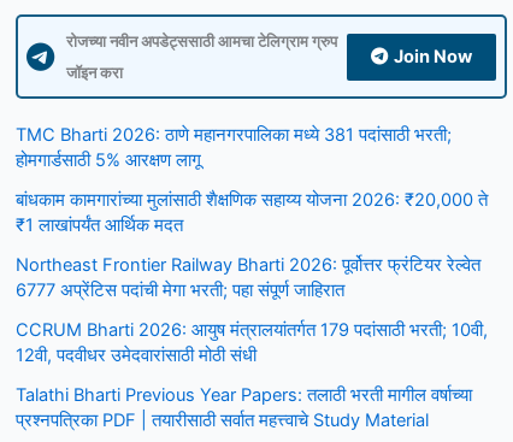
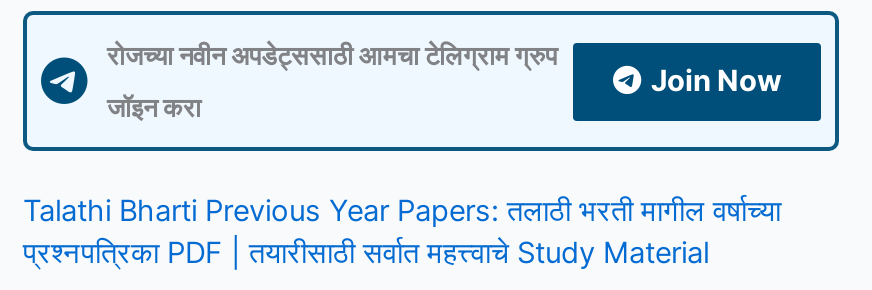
- TMC Bharti 2026: ठाणे महानगरपालिका मध्ये 381 पदांसाठी भरती;
- होमगार्डसाठी 5% आरक्षण लागू
- बांधकाम कामगारांच्या मुलांसाठी शैक्षणिक सहाय्य योजना 2026: ₹20,000 ते
- ₹1 लाखांपर्यंत आर्थिक मदत
- Northeast Frontier Railway Bharti 2026: पूर्वोत्तर फ्रंटियर रेल्वेत
- 6777 अप्रेंटिस पदांची मेगा भरती; पहा संपूर्ण जाहिरात
- CCRUM Bharti 2026: आयुष मंत्रालयांतर्गत 179 पदांसाठी भरती; 10वी,
- 12वी, पदवीधर उमेदवारांसाठी मोठी संधी
